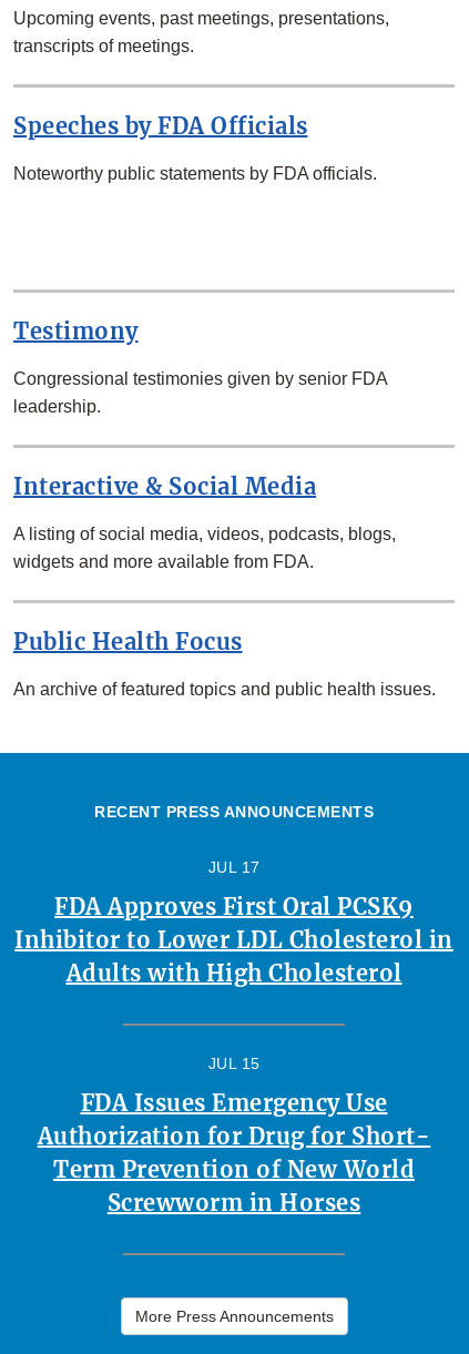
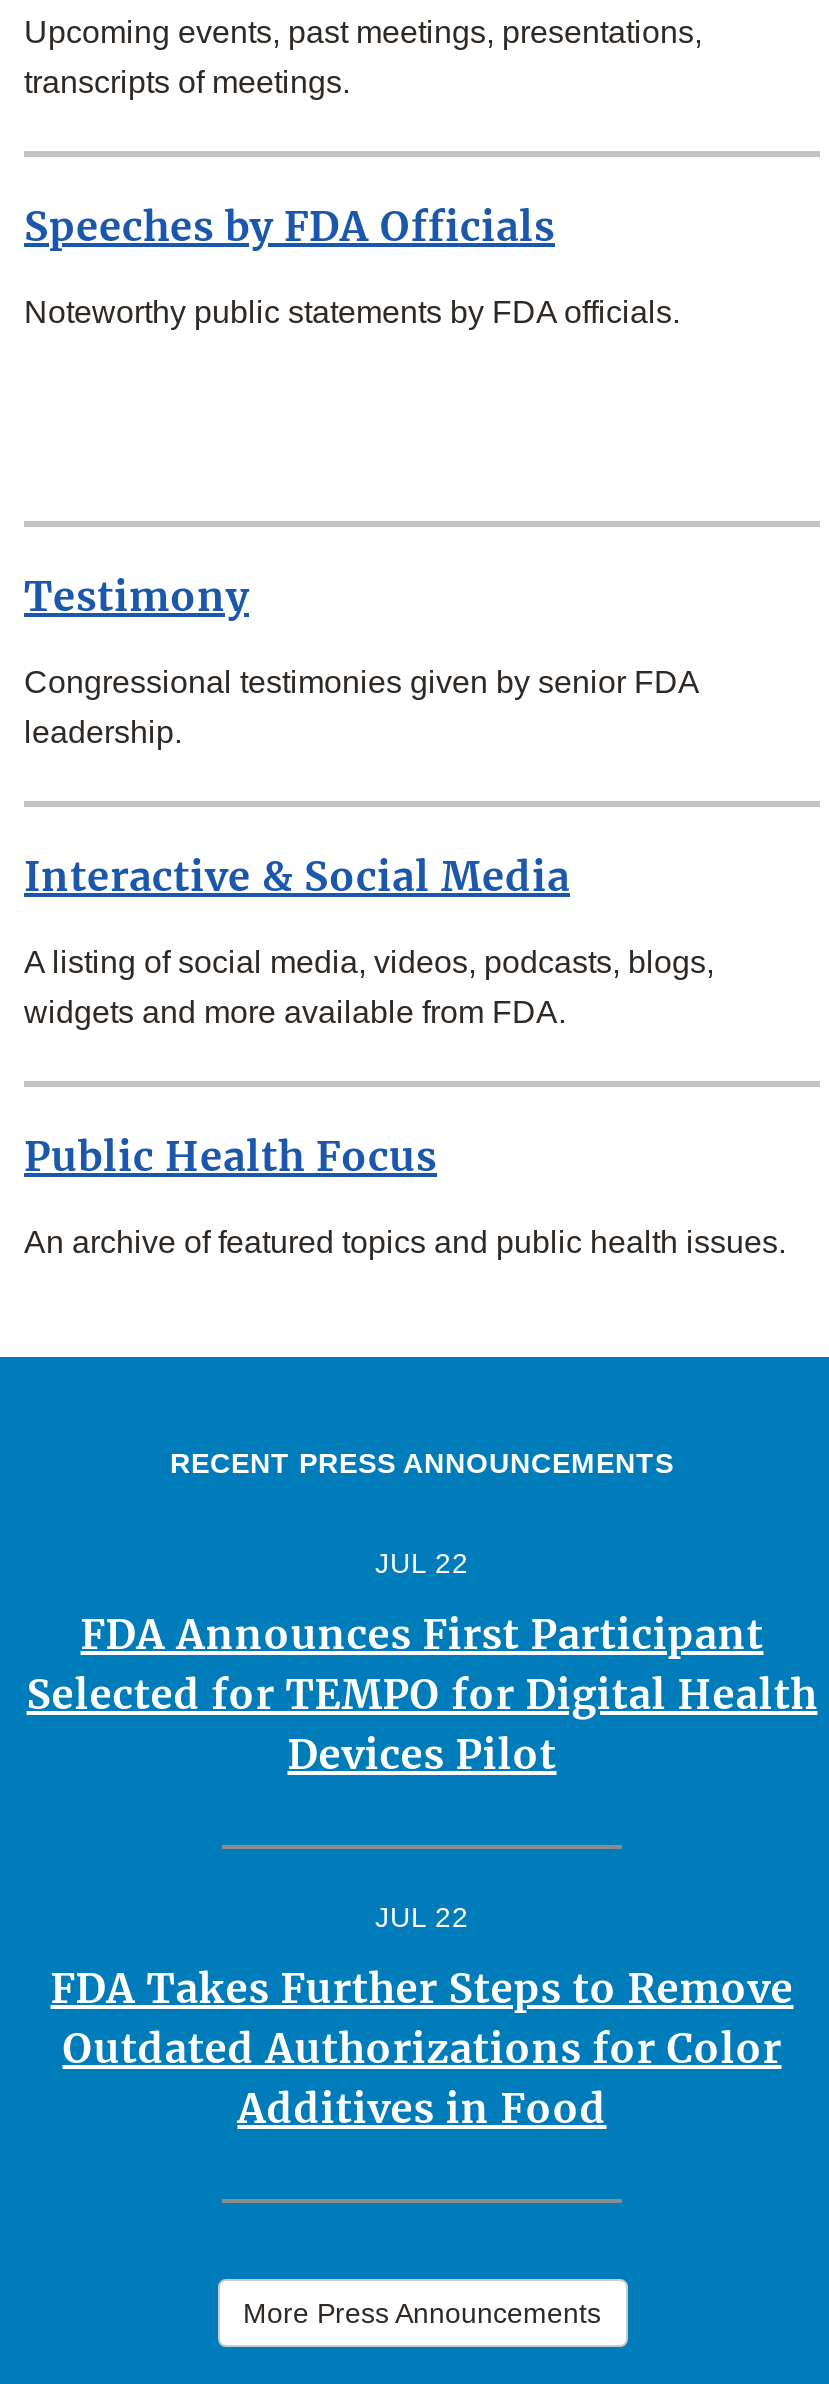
- JUL 17
+ JUL 22

- FDA Approves First Oral PCSK9
- Inhibitor to Lower LDL Cholesterol in
- Adults with High Cholesterol
+ FDA Announces First Participant
+ Selected for TEMPO for Digital Health
+ Devices Pilot

- JUL 15
+ JUL 22

- FDA Issues Emergency Use
- Authorization for Drug for Short-
- Term Prevention of New World
- Screwworm in Horses
+ FDA Takes Further Steps to Remove
+ Outdated Authorizations for Color
+ Additives in Food
